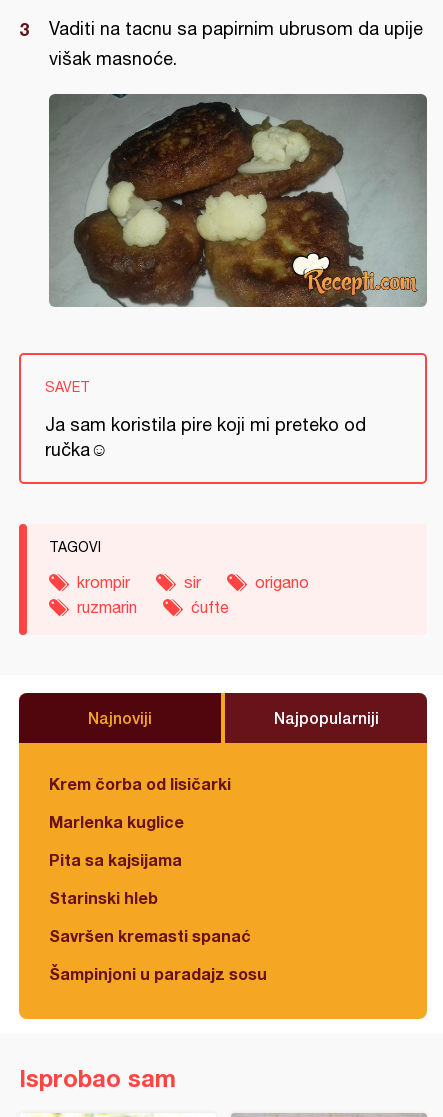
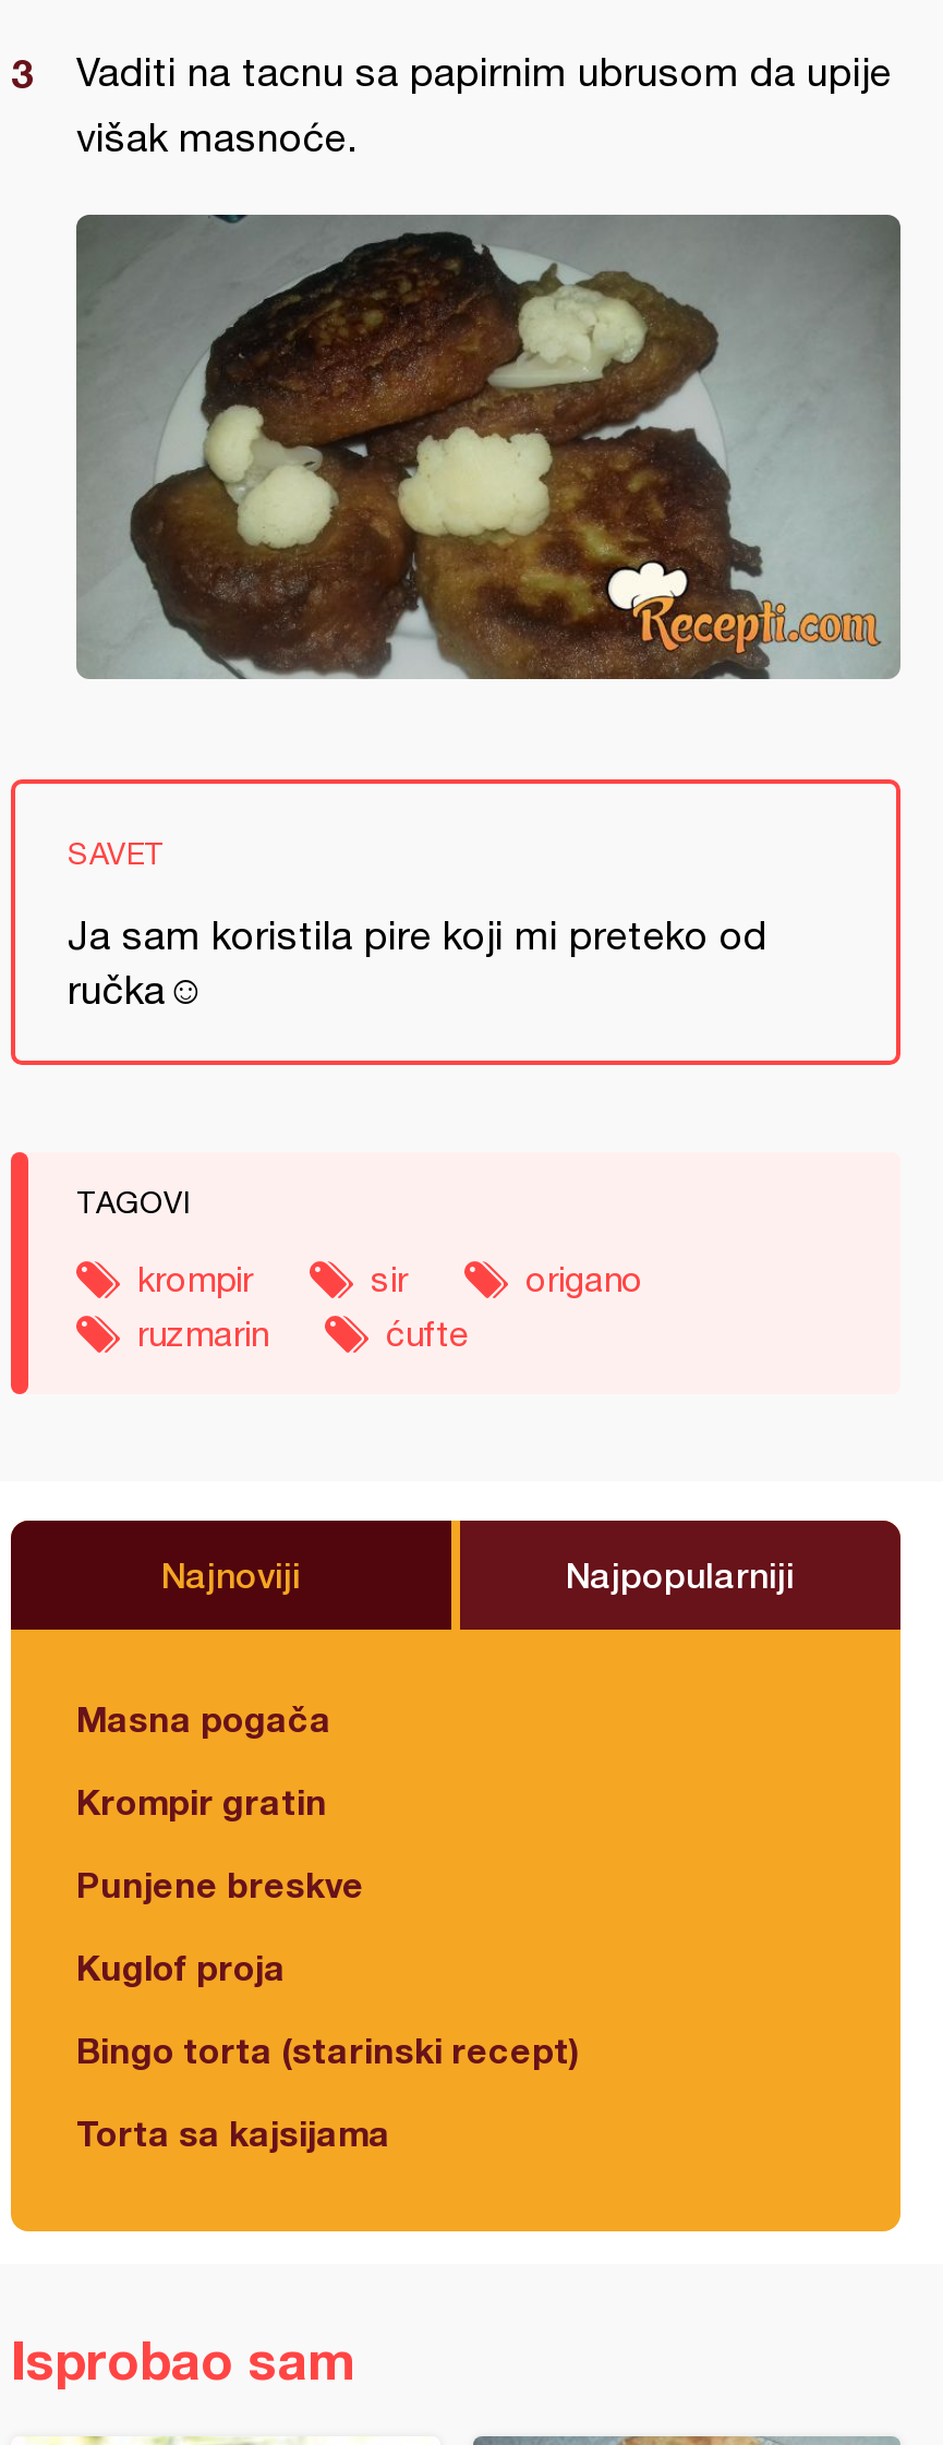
- Krem čorba od lisičarki
+ Masna pogača

- Marlenka kuglice
+ Krompir gratin

- Pita sa kajsijama
+ Punjene breskve

- Starinski hleb
+ Kuglof proja

- Savršen kremasti spanać
+ Bingo torta (starinski recept)

- Šampinjoni u paradajz sosu
+ Torta sa kajsijama
